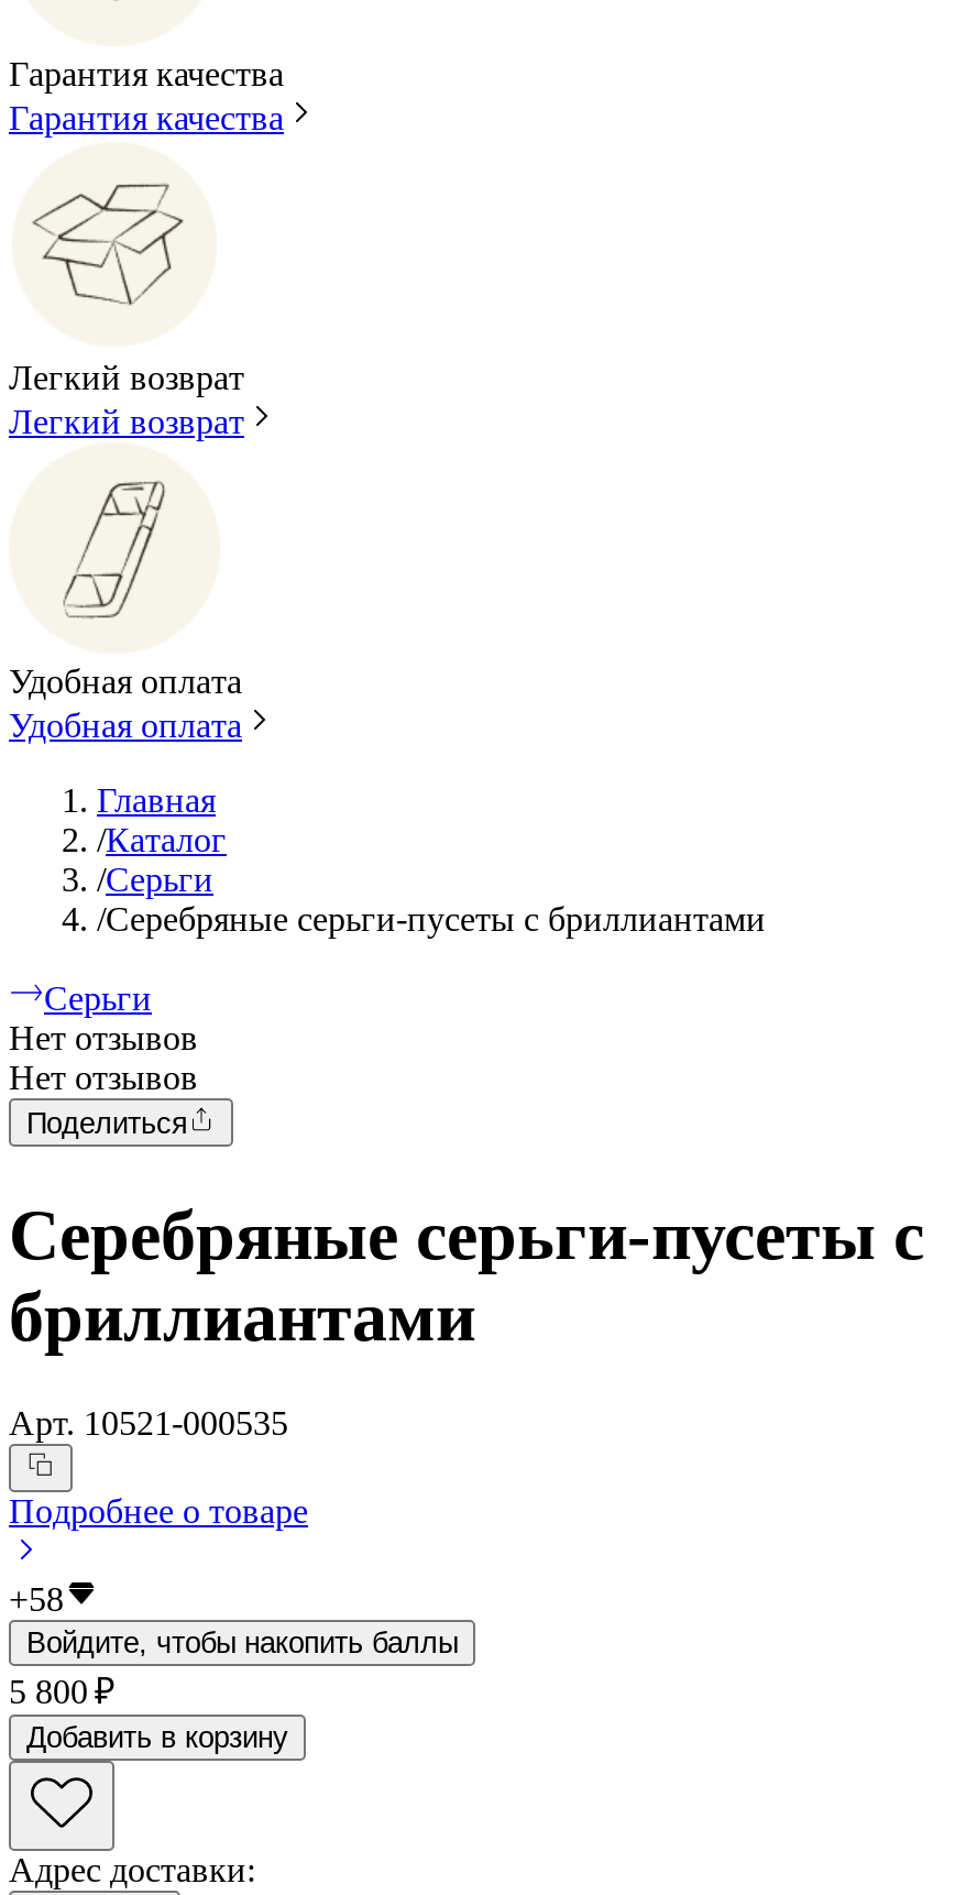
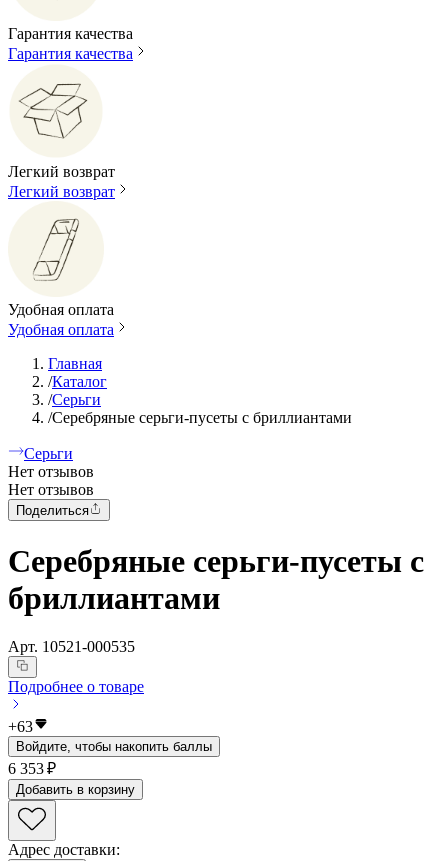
- +58
+ +63

- 5 800 ₽
+ 6 353 ₽
